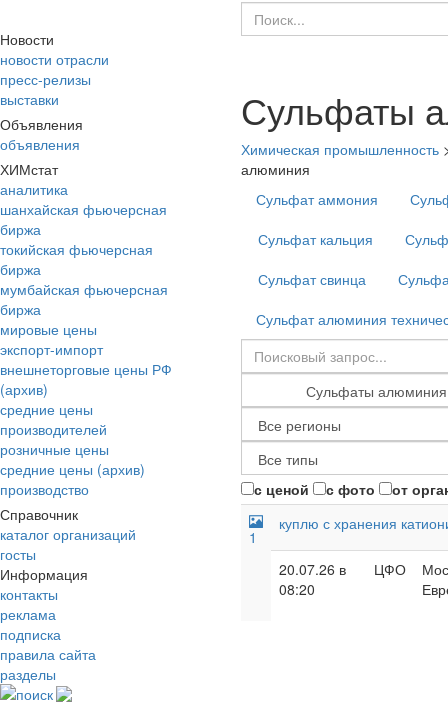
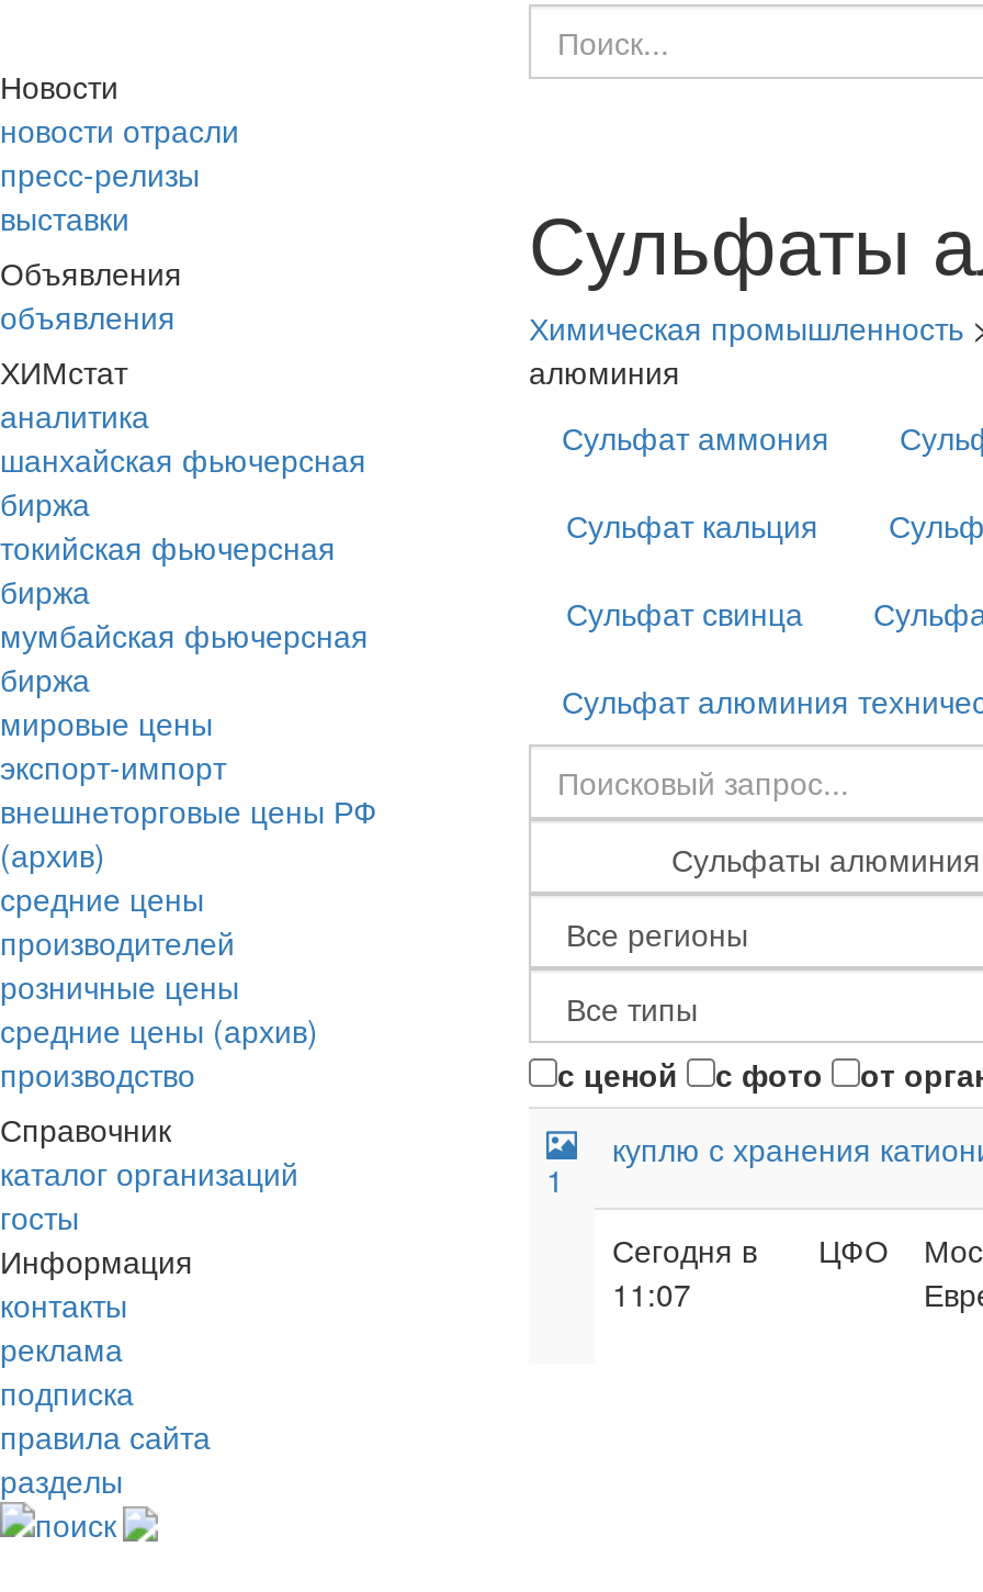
- 20.07.26 в
+ Сегодня в

- 08:20
+ 11:07
